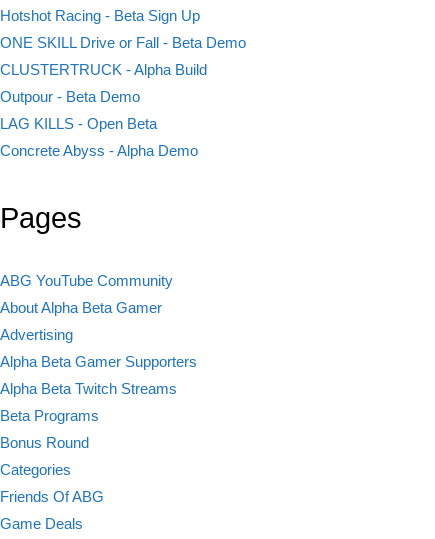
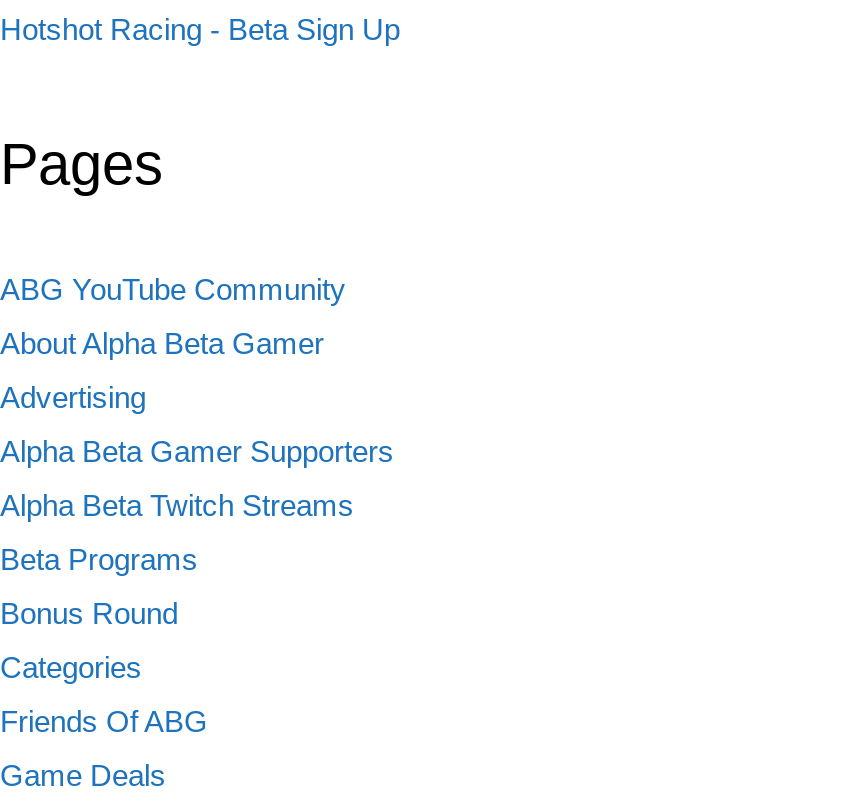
- ONE SKILL Drive or Fall - Beta Demo
- CLUSTERTRUCK - Alpha Build
- Outpour - Beta Demo
- LAG KILLS - Open Beta
- Concrete Abyss - Alpha Demo
